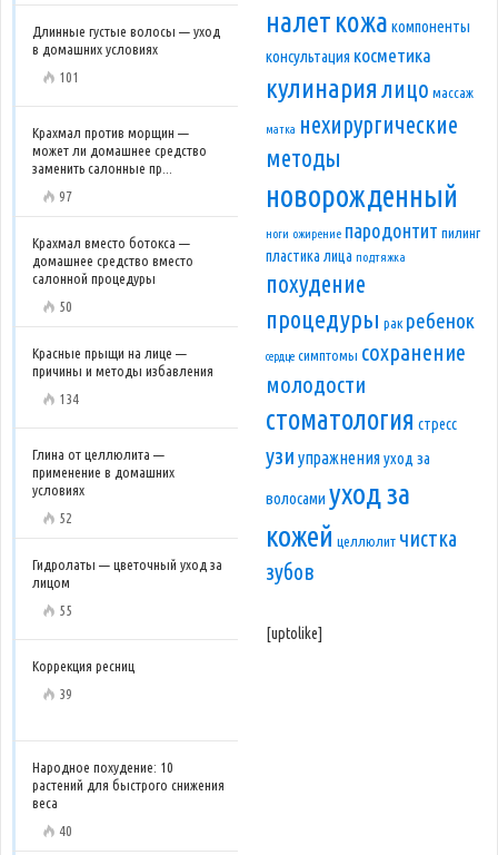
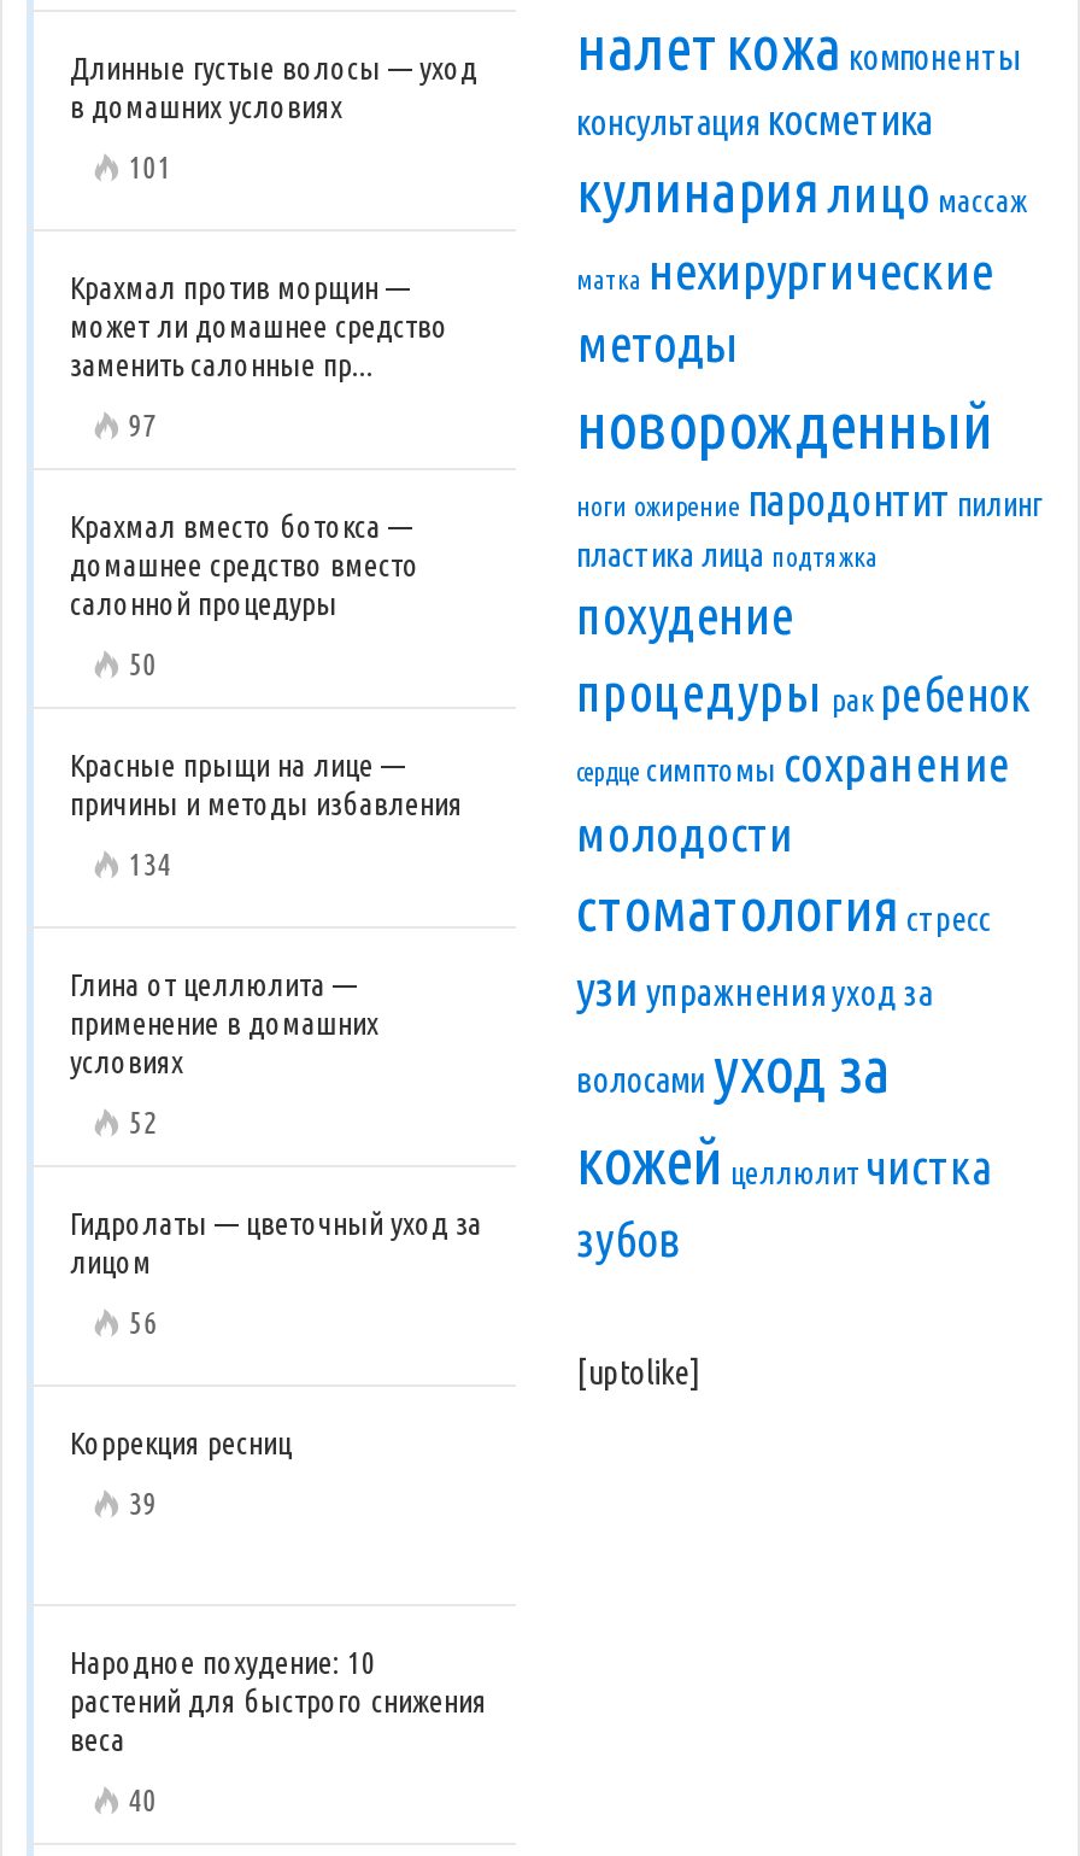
- 55
+ 56
